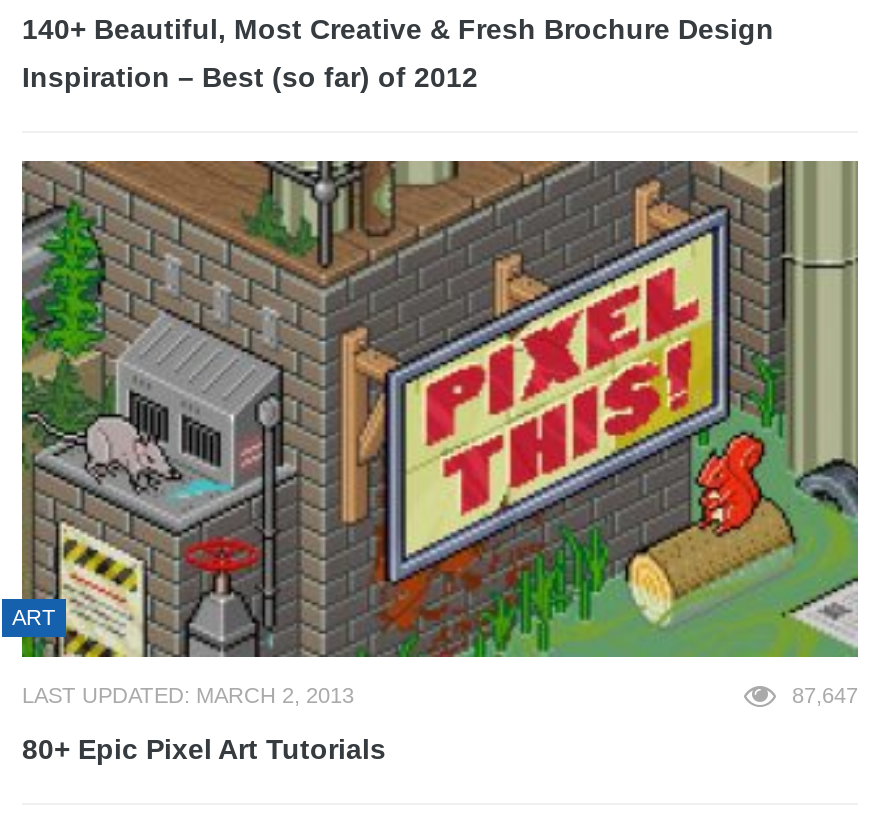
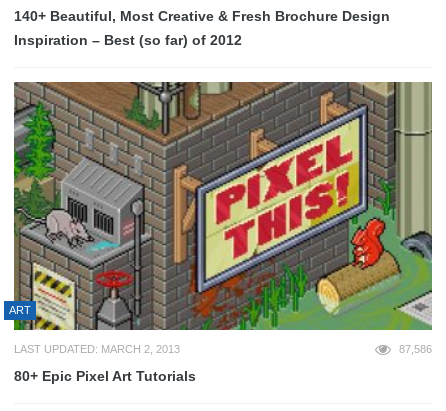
- 87,647
+ 87,586
